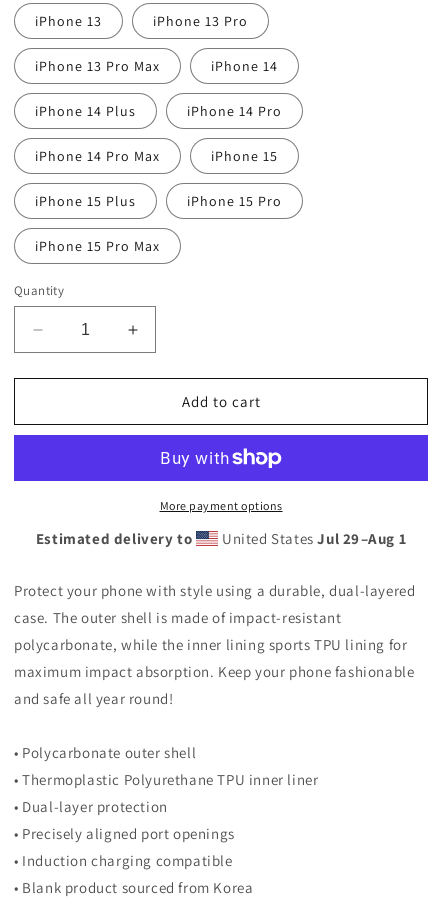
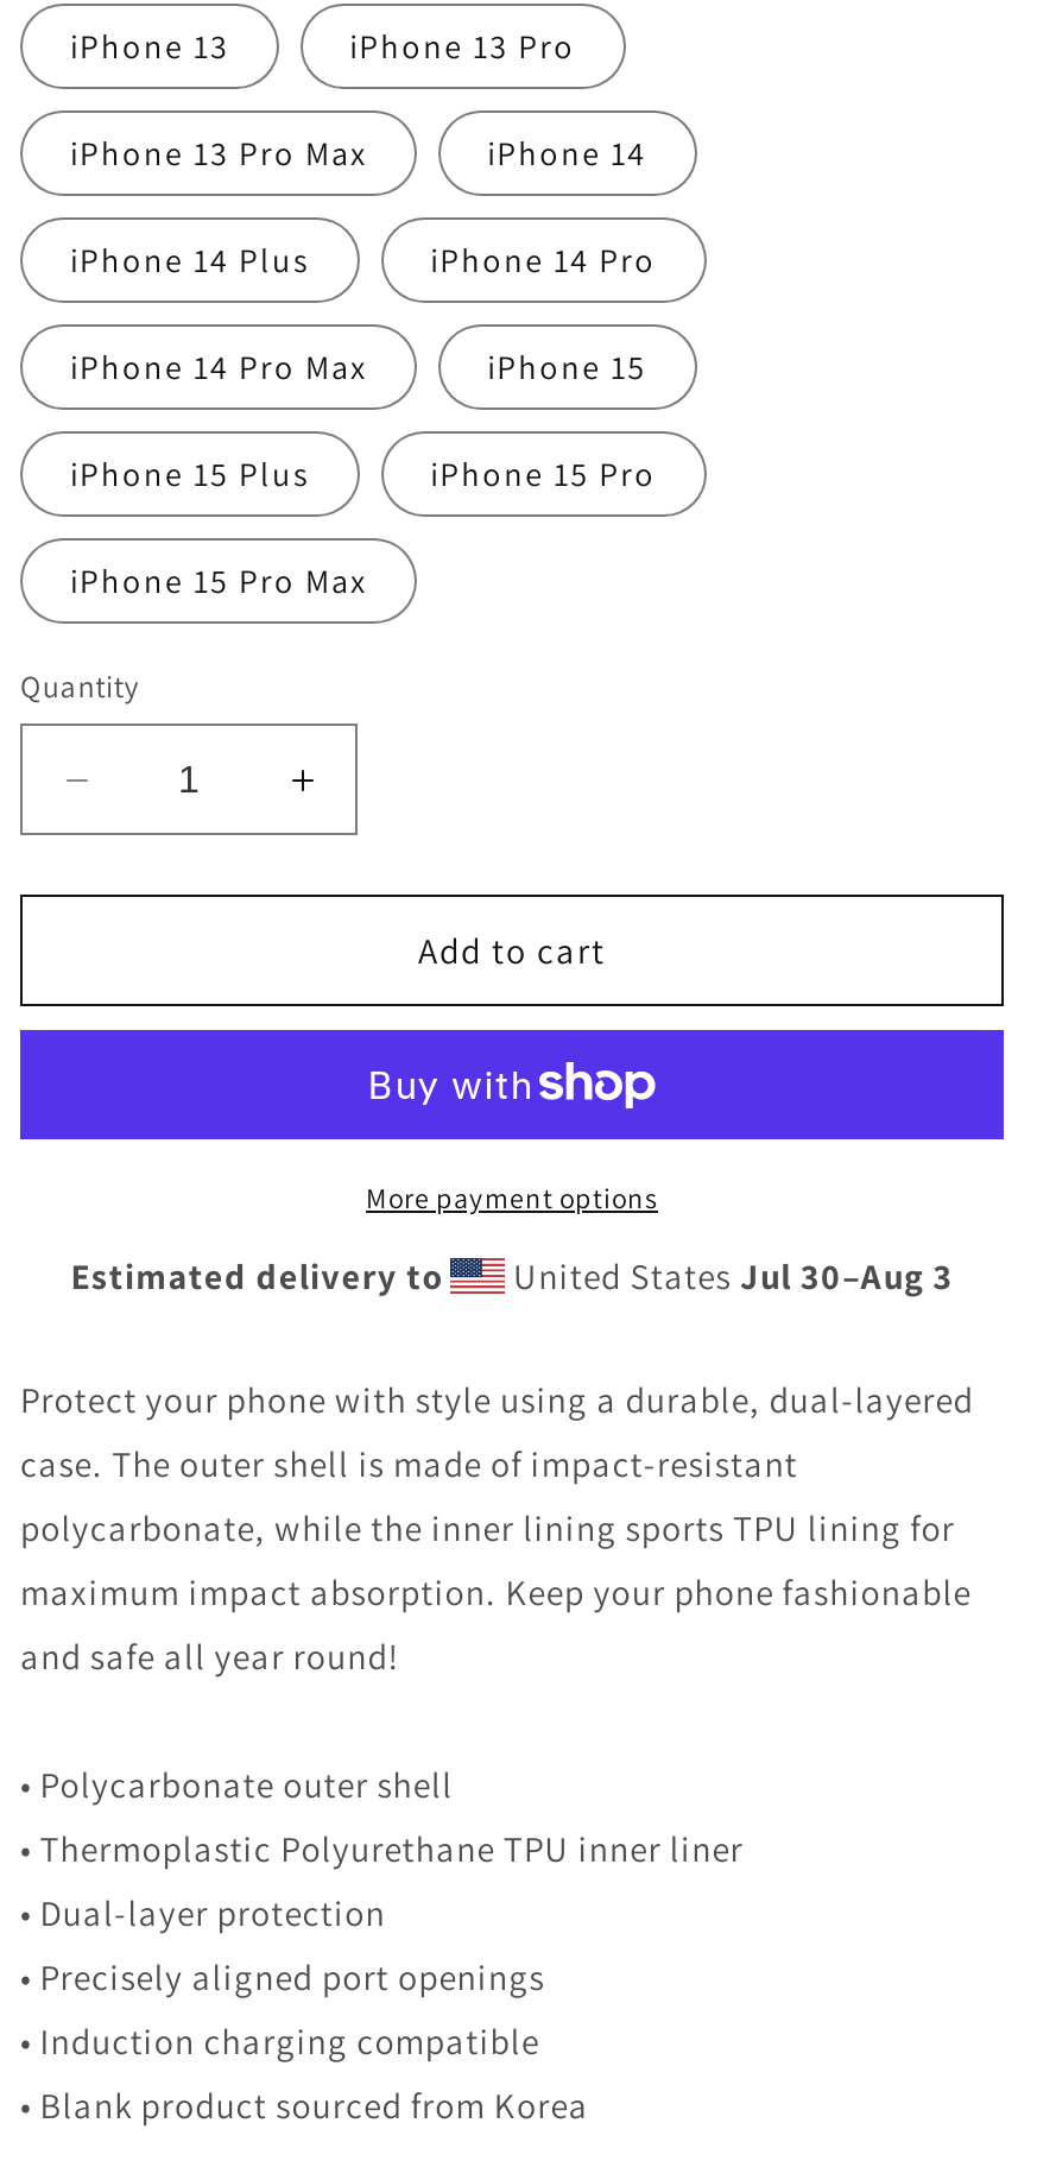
- United States Jul 29–Aug 1
+ United States Jul 30–Aug 3
